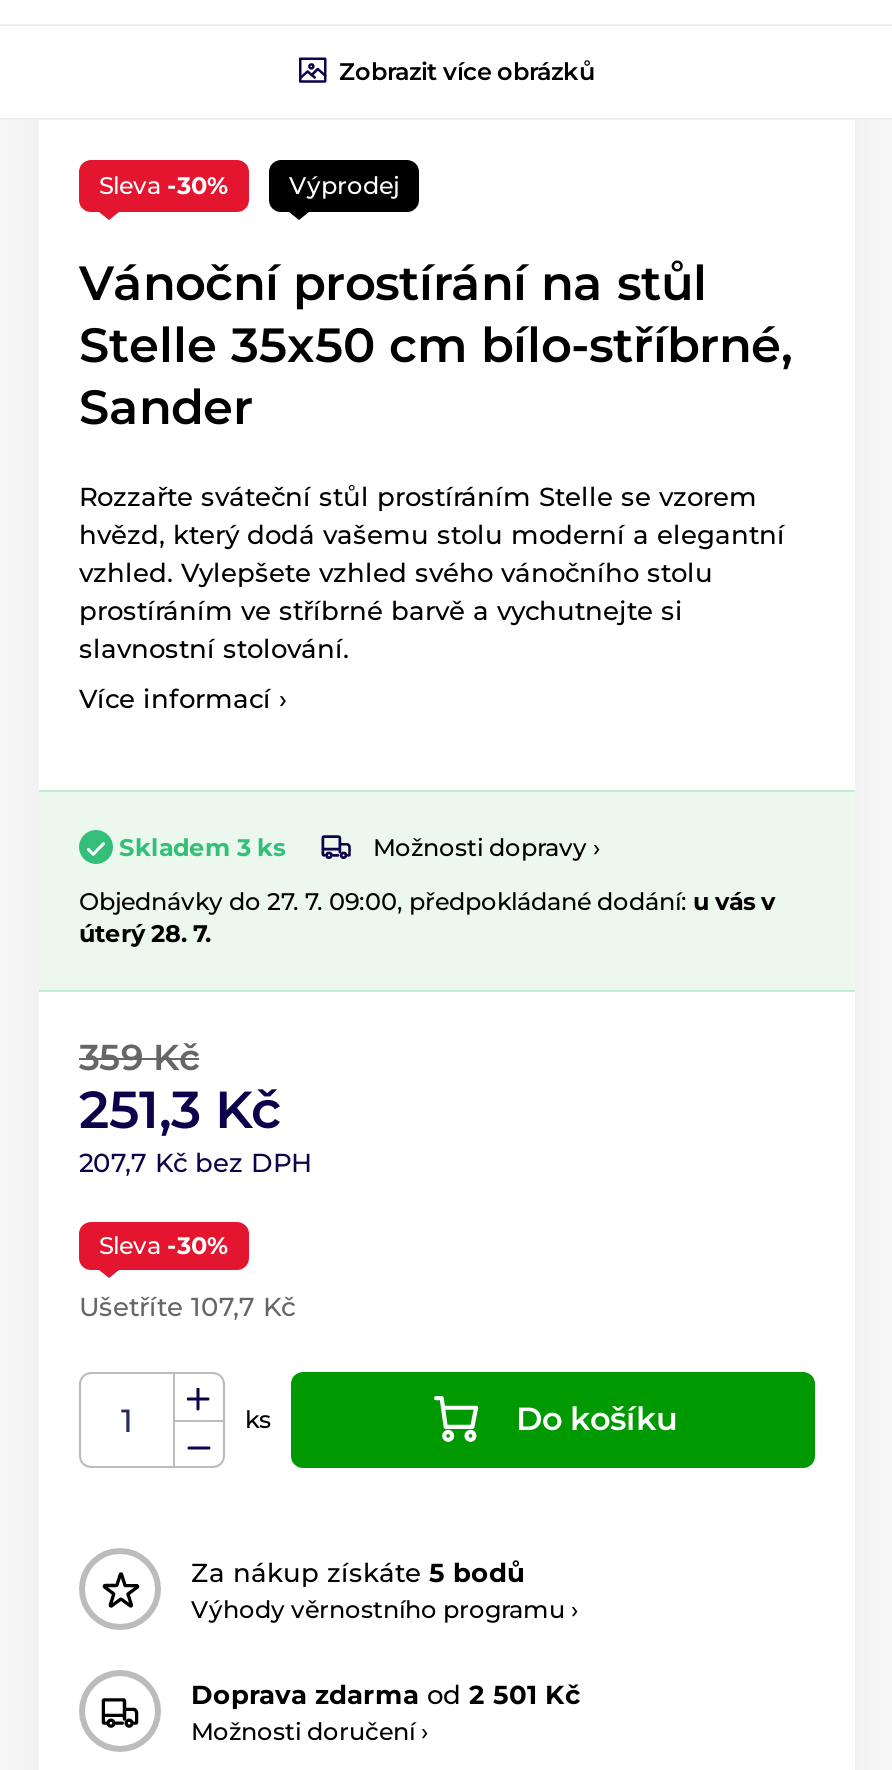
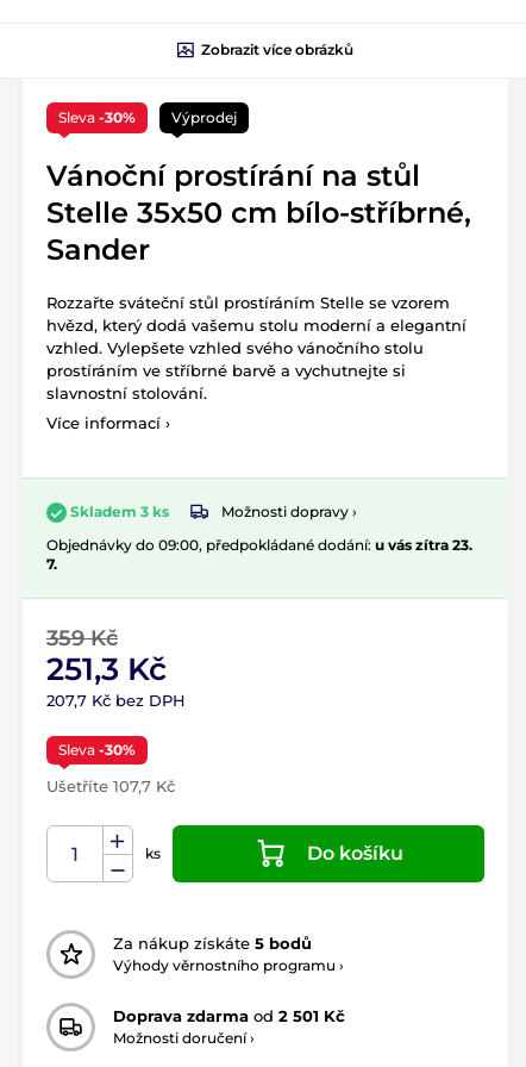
- Objednávky do 27. 7. 09:00, předpokládané dodání: u vás v
- úterý 28. 7.
+ Objednávky do 09:00, předpokládané dodání: u vás zítra 23.
+ 7.
